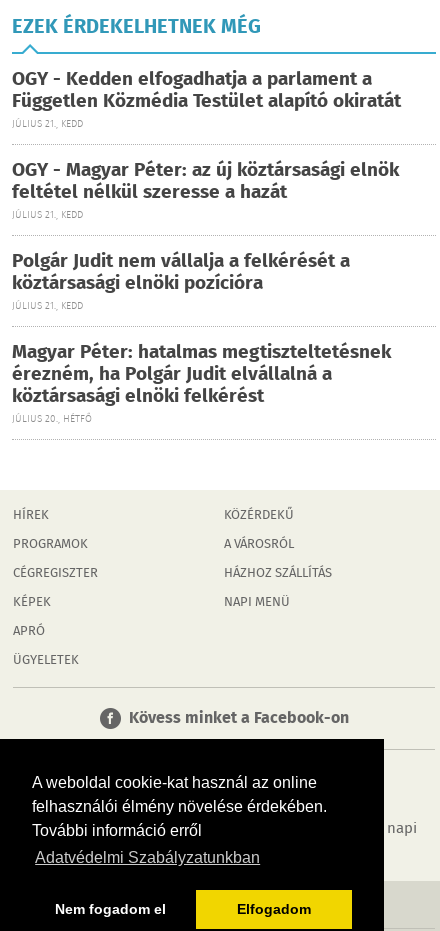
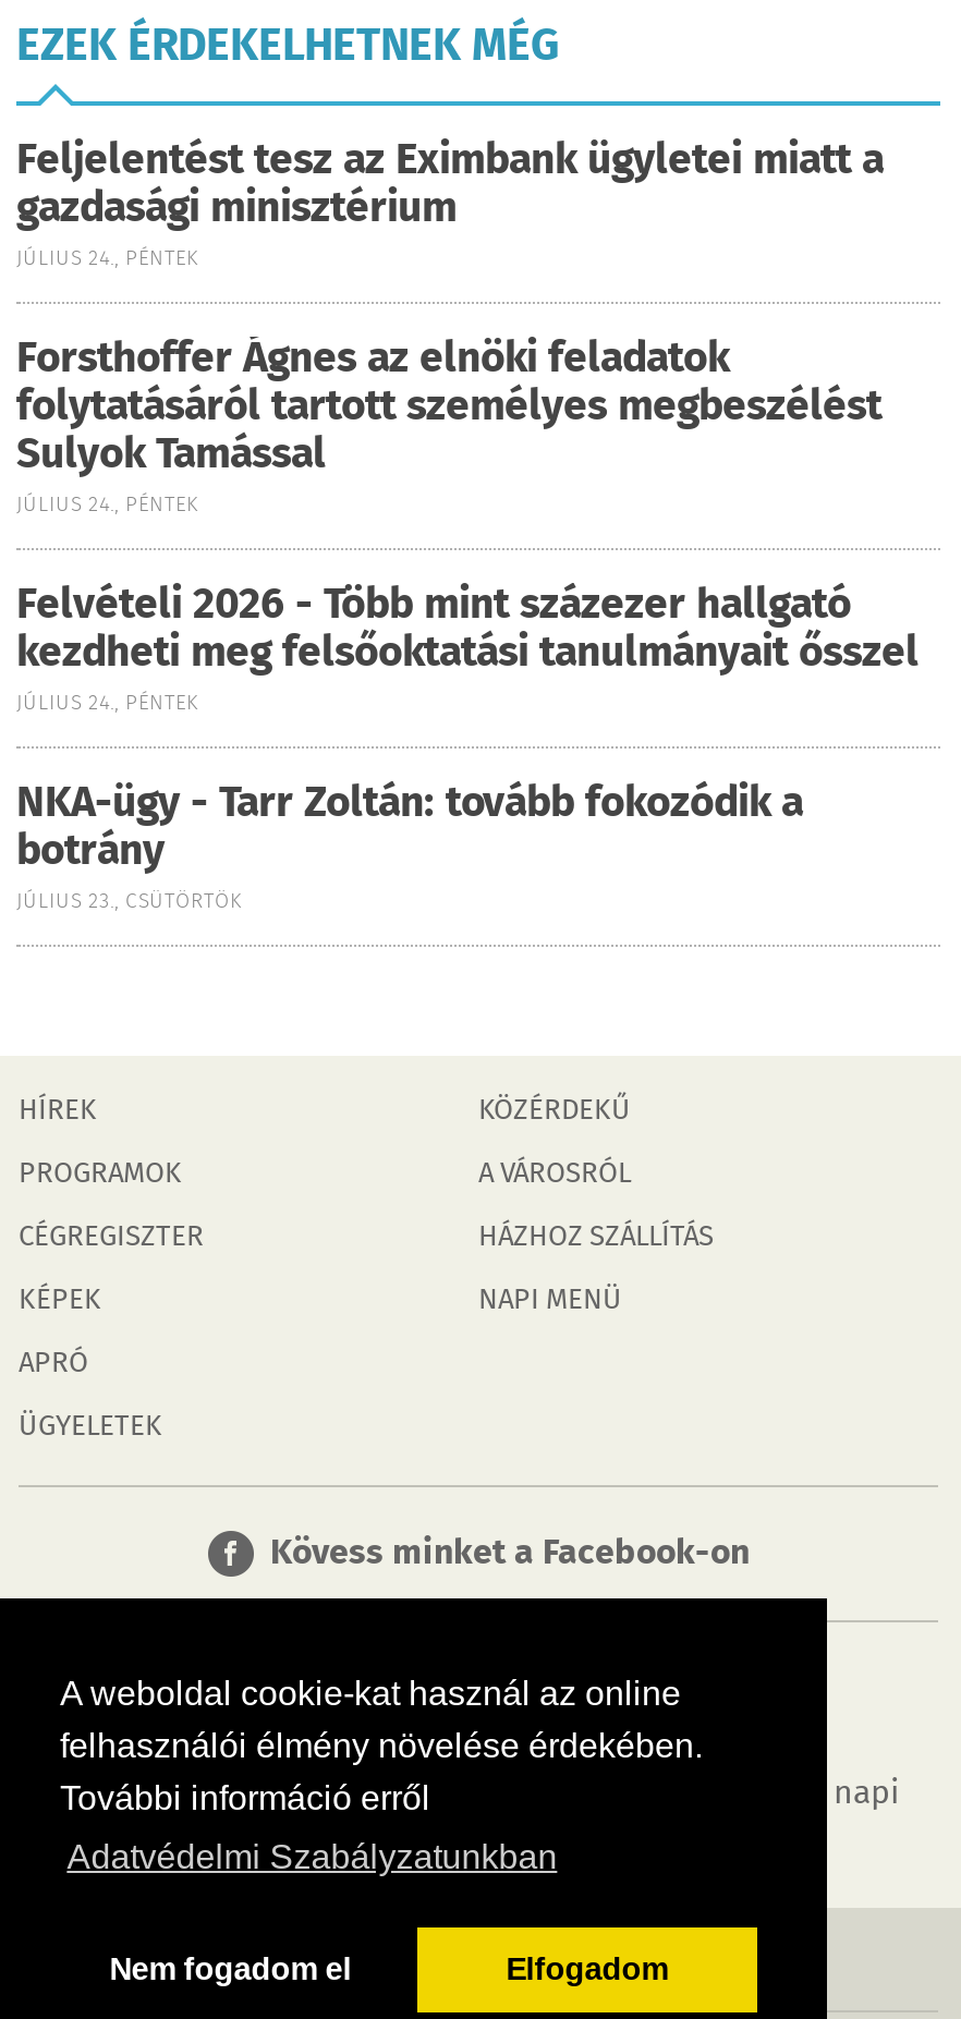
- OGY - Kedden elfogadhatja a parlament a
- Független Közmédia Testület alapító okiratát
- JÚLIUS 21., KEDD
+ Feljelentést tesz az Eximbank ügyletei miatt a
+ gazdasági minisztérium
+ JÚLIUS 24., PÉNTEK

- OGY - Magyar Péter: az új köztársasági elnök
- feltétel nélkül szeresse a hazát
- JÚLIUS 21., KEDD
+ Forsthoffer Ágnes az elnöki feladatok
+ folytatásáról tartott személyes megbeszélést
+ Sulyok Tamással
+ JÚLIUS 24., PÉNTEK

- Polgár Judit nem vállalja a felkérését a
- köztársasági elnöki pozícióra
- JÚLIUS 21., KEDD
+ Felvételi 2026 - Több mint százezer hallgató
+ kezdheti meg felsőoktatási tanulmányait ősszel
+ JÚLIUS 24., PÉNTEK

- Magyar Péter: hatalmas megtiszteltetésnek
- érezném, ha Polgár Judit elvállalná a
- köztársasági elnöki felkérést
- JÚLIUS 20., HÉTFŐ
+ NKA-ügy - Tarr Zoltán: tovább fokozódik a
+ botrány
+ JÚLIUS 23., CSÜTÖRTÖK
